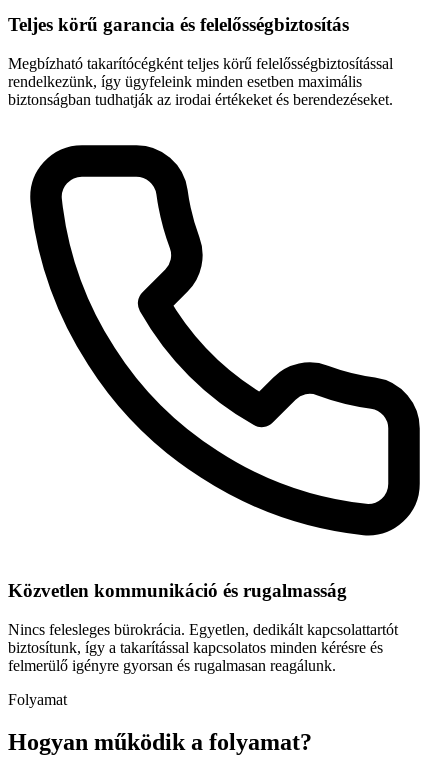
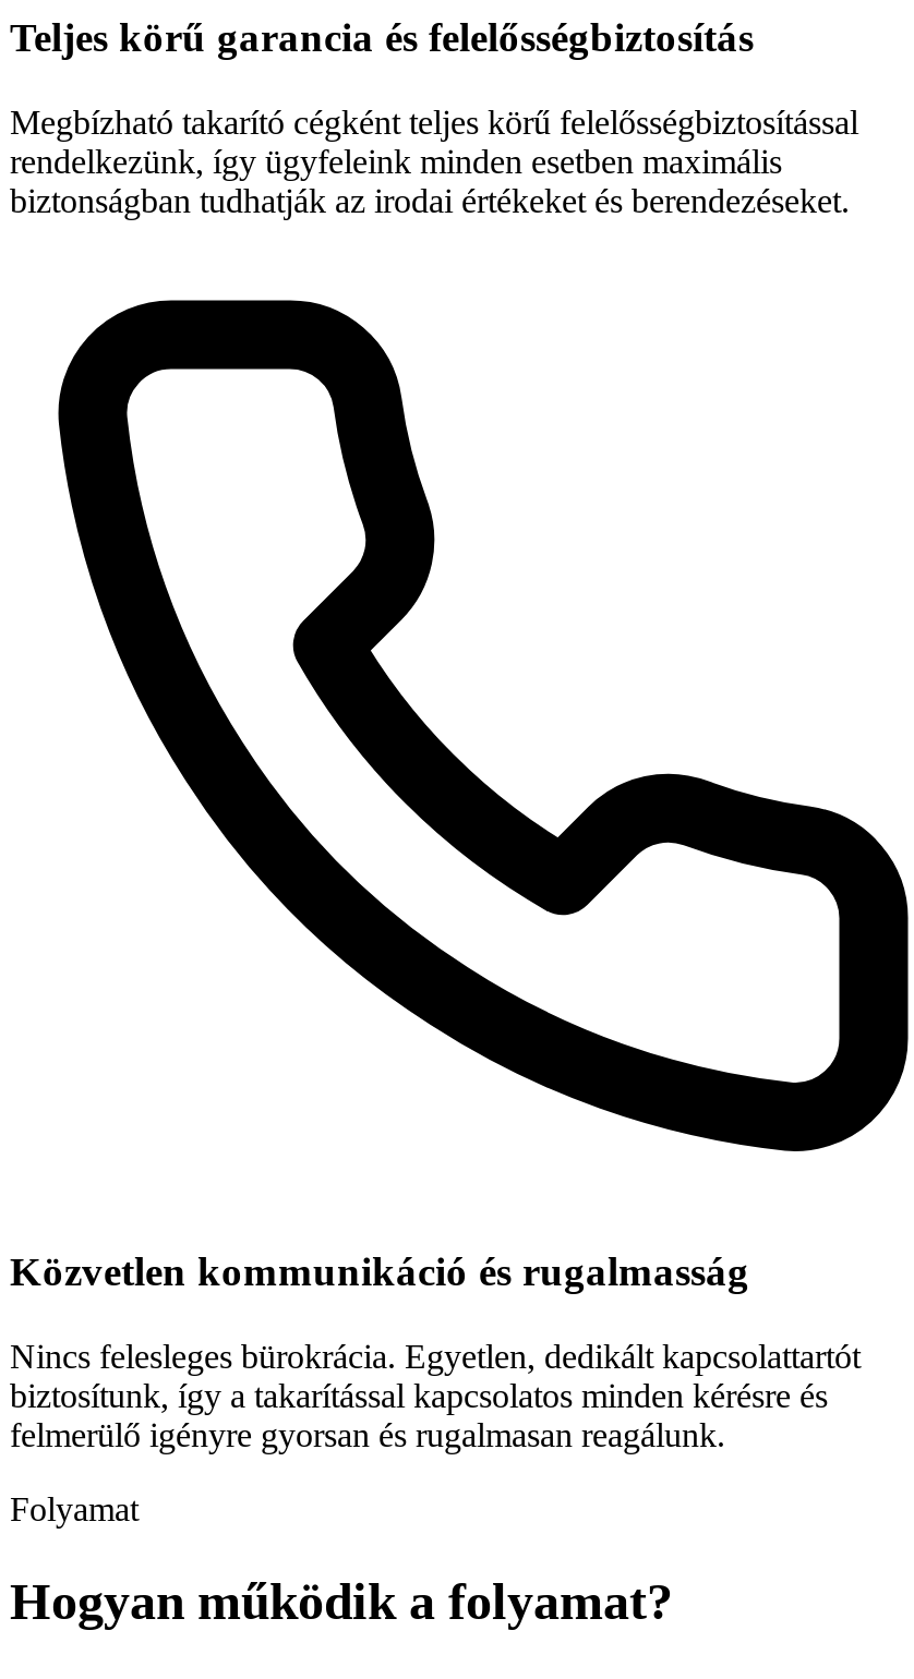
- Megbízható takarítócégként teljes körű felelősségbiztosítással
+ Megbízható takarító cégként teljes körű felelősségbiztosítással
